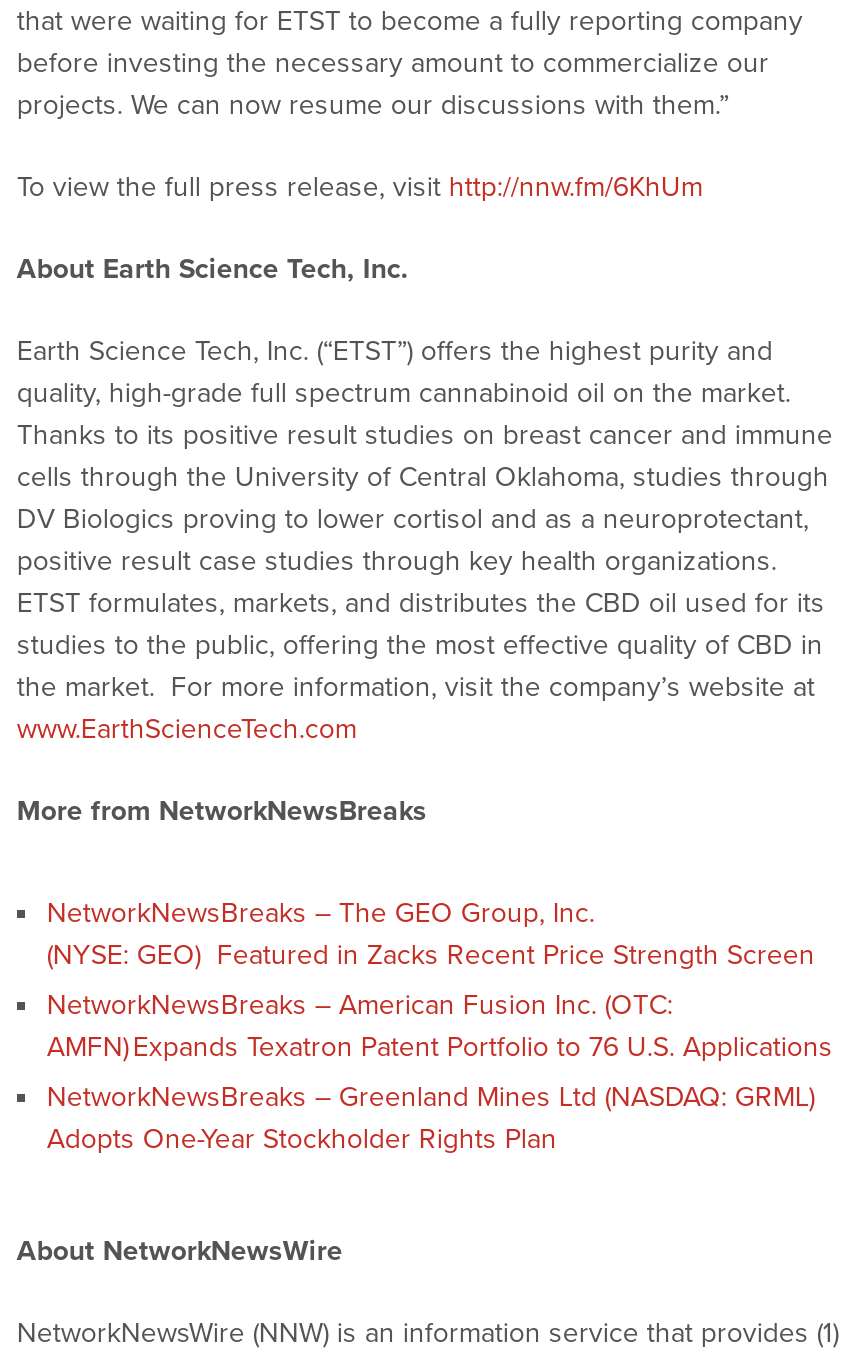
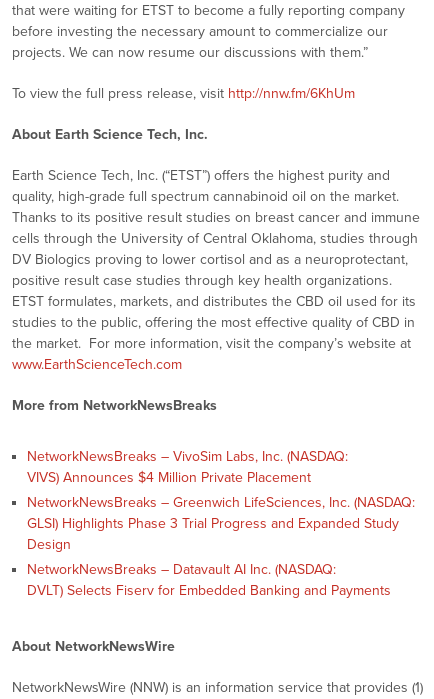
- NetworkNewsBreaks – The GEO Group, Inc.
- (NYSE: GEO) Featured in Zacks Recent Price Strength Screen
+ NetworkNewsBreaks – VivoSim Labs, Inc. (NASDAQ:
+ VIVS) Announces $4 Million Private Placement

- NetworkNewsBreaks – American Fusion Inc. (OTC:
- AMFN) Expands Texatron Patent Portfolio to 76 U.S. Applications
+ NetworkNewsBreaks – Greenwich LifeSciences, Inc. (NASDAQ:
+ GLSI) Highlights Phase 3 Trial Progress and Expanded Study
+ Design

- NetworkNewsBreaks – Greenland Mines Ltd (NASDAQ: GRML)
- Adopts One-Year Stockholder Rights Plan
+ NetworkNewsBreaks – Datavault AI Inc. (NASDAQ:
+ DVLT) Selects Fiserv for Embedded Banking and Payments
